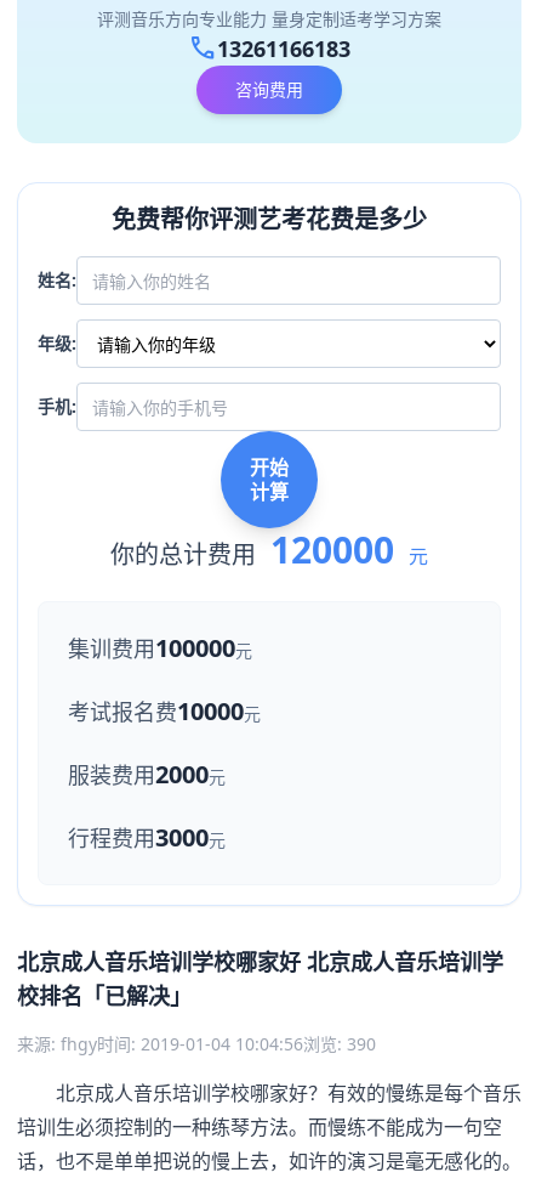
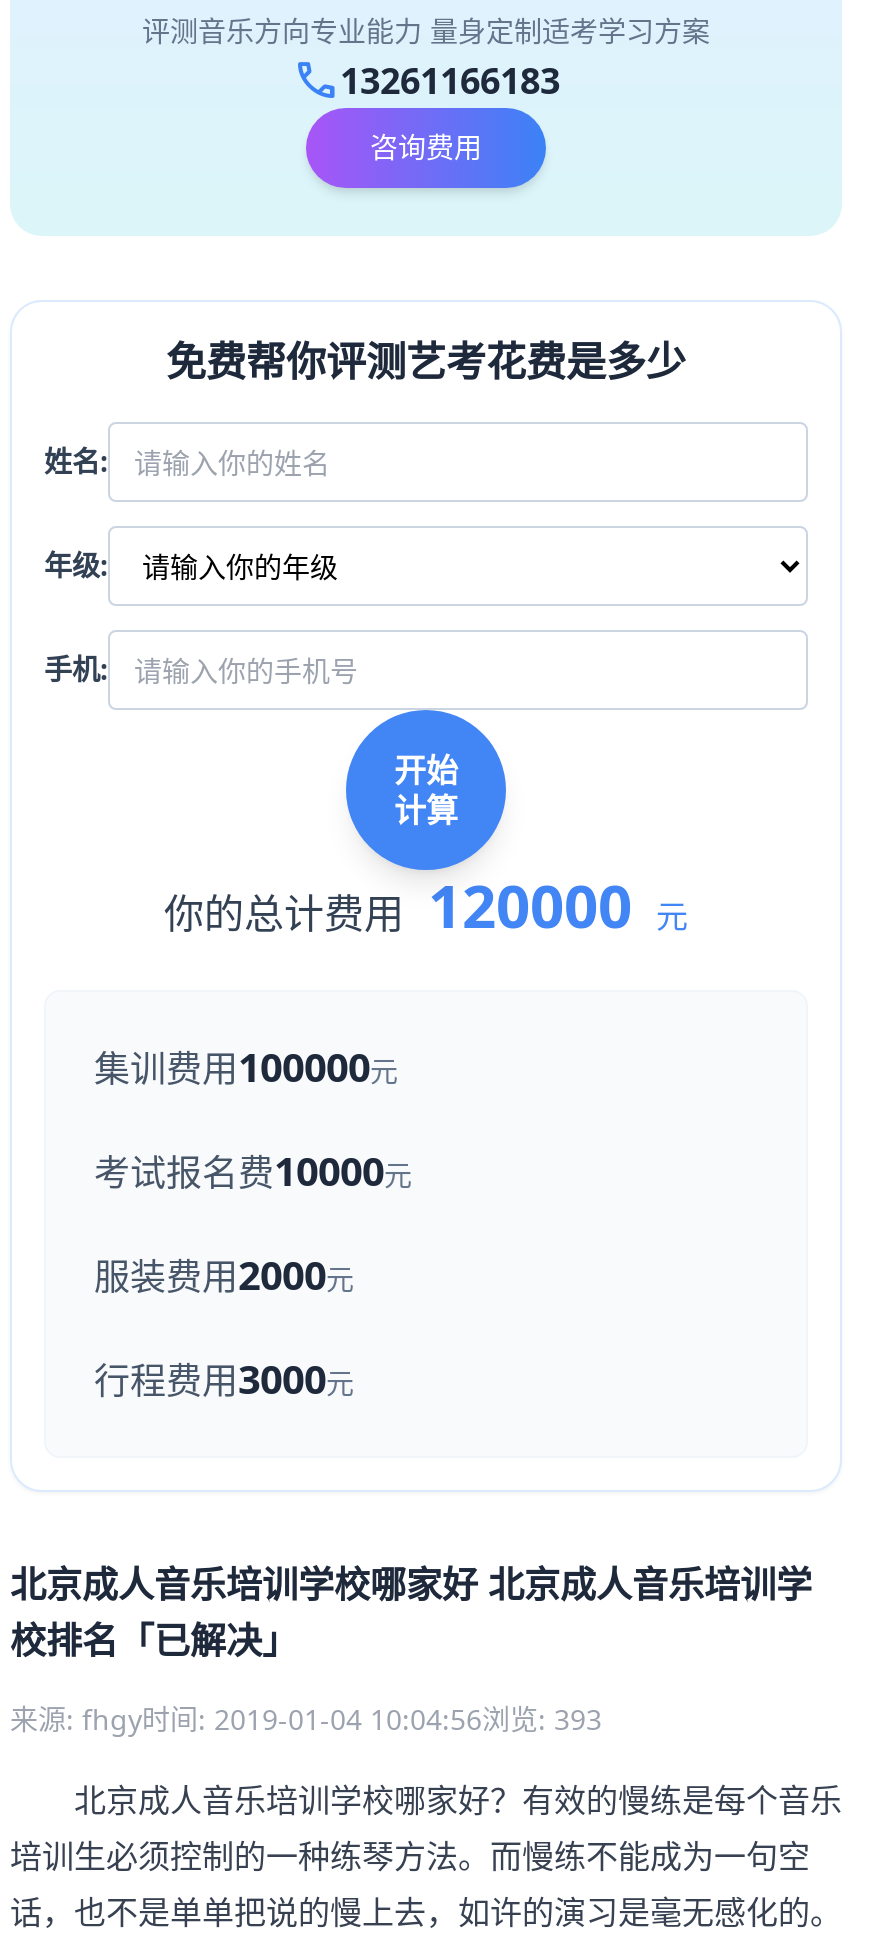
- 来源: fhgy时间: 2019-01-04 10:04:56浏览: 390
+ 来源: fhgy时间: 2019-01-04 10:04:56浏览: 393
